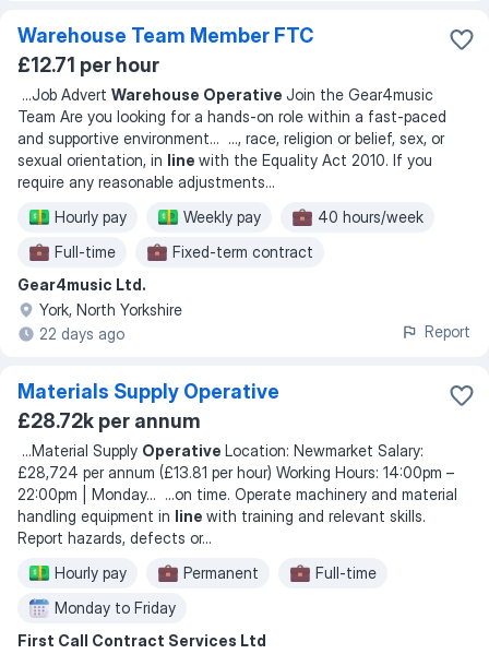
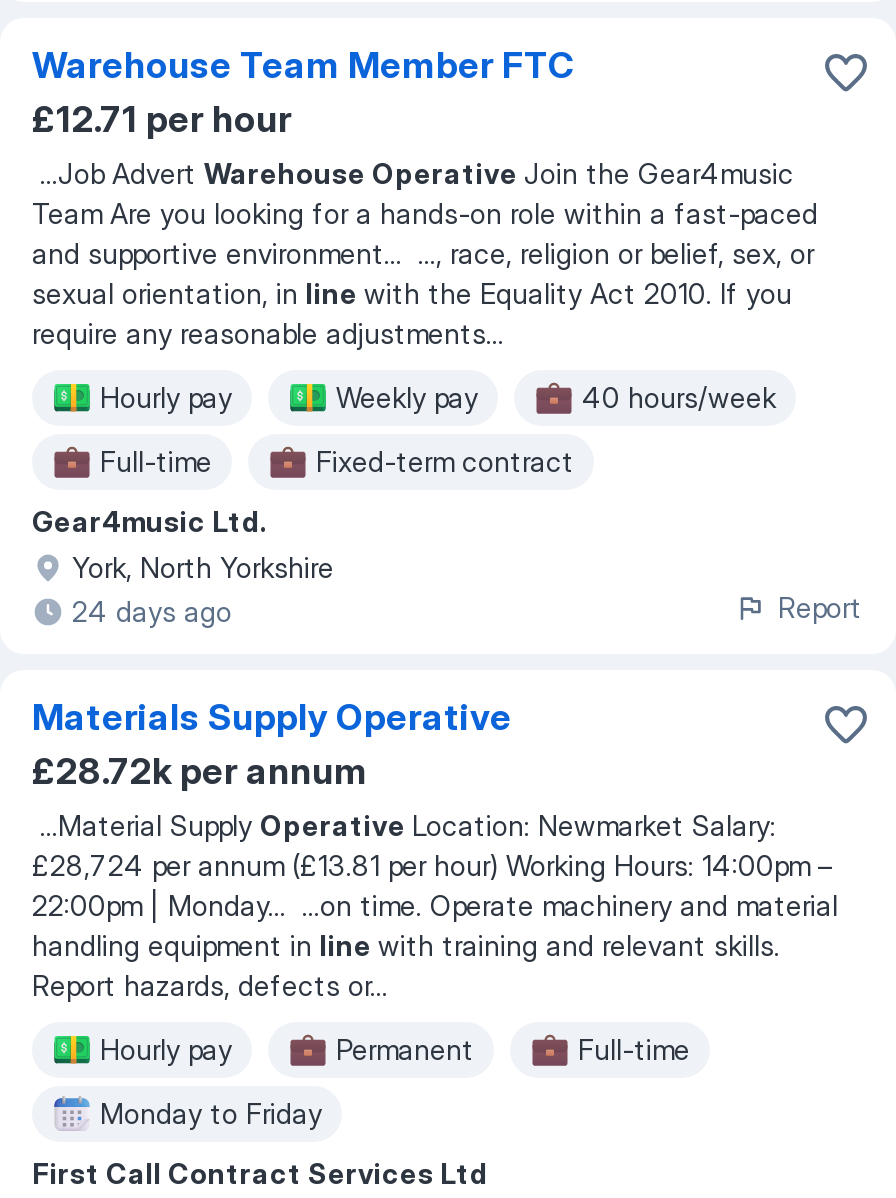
- 22 days ago
+ 24 days ago
